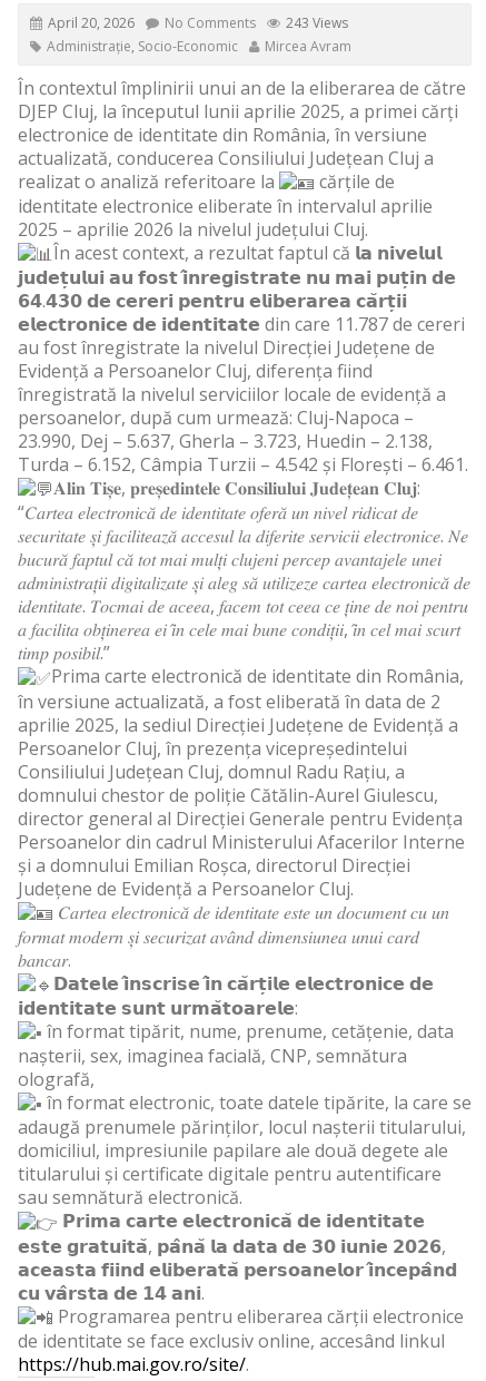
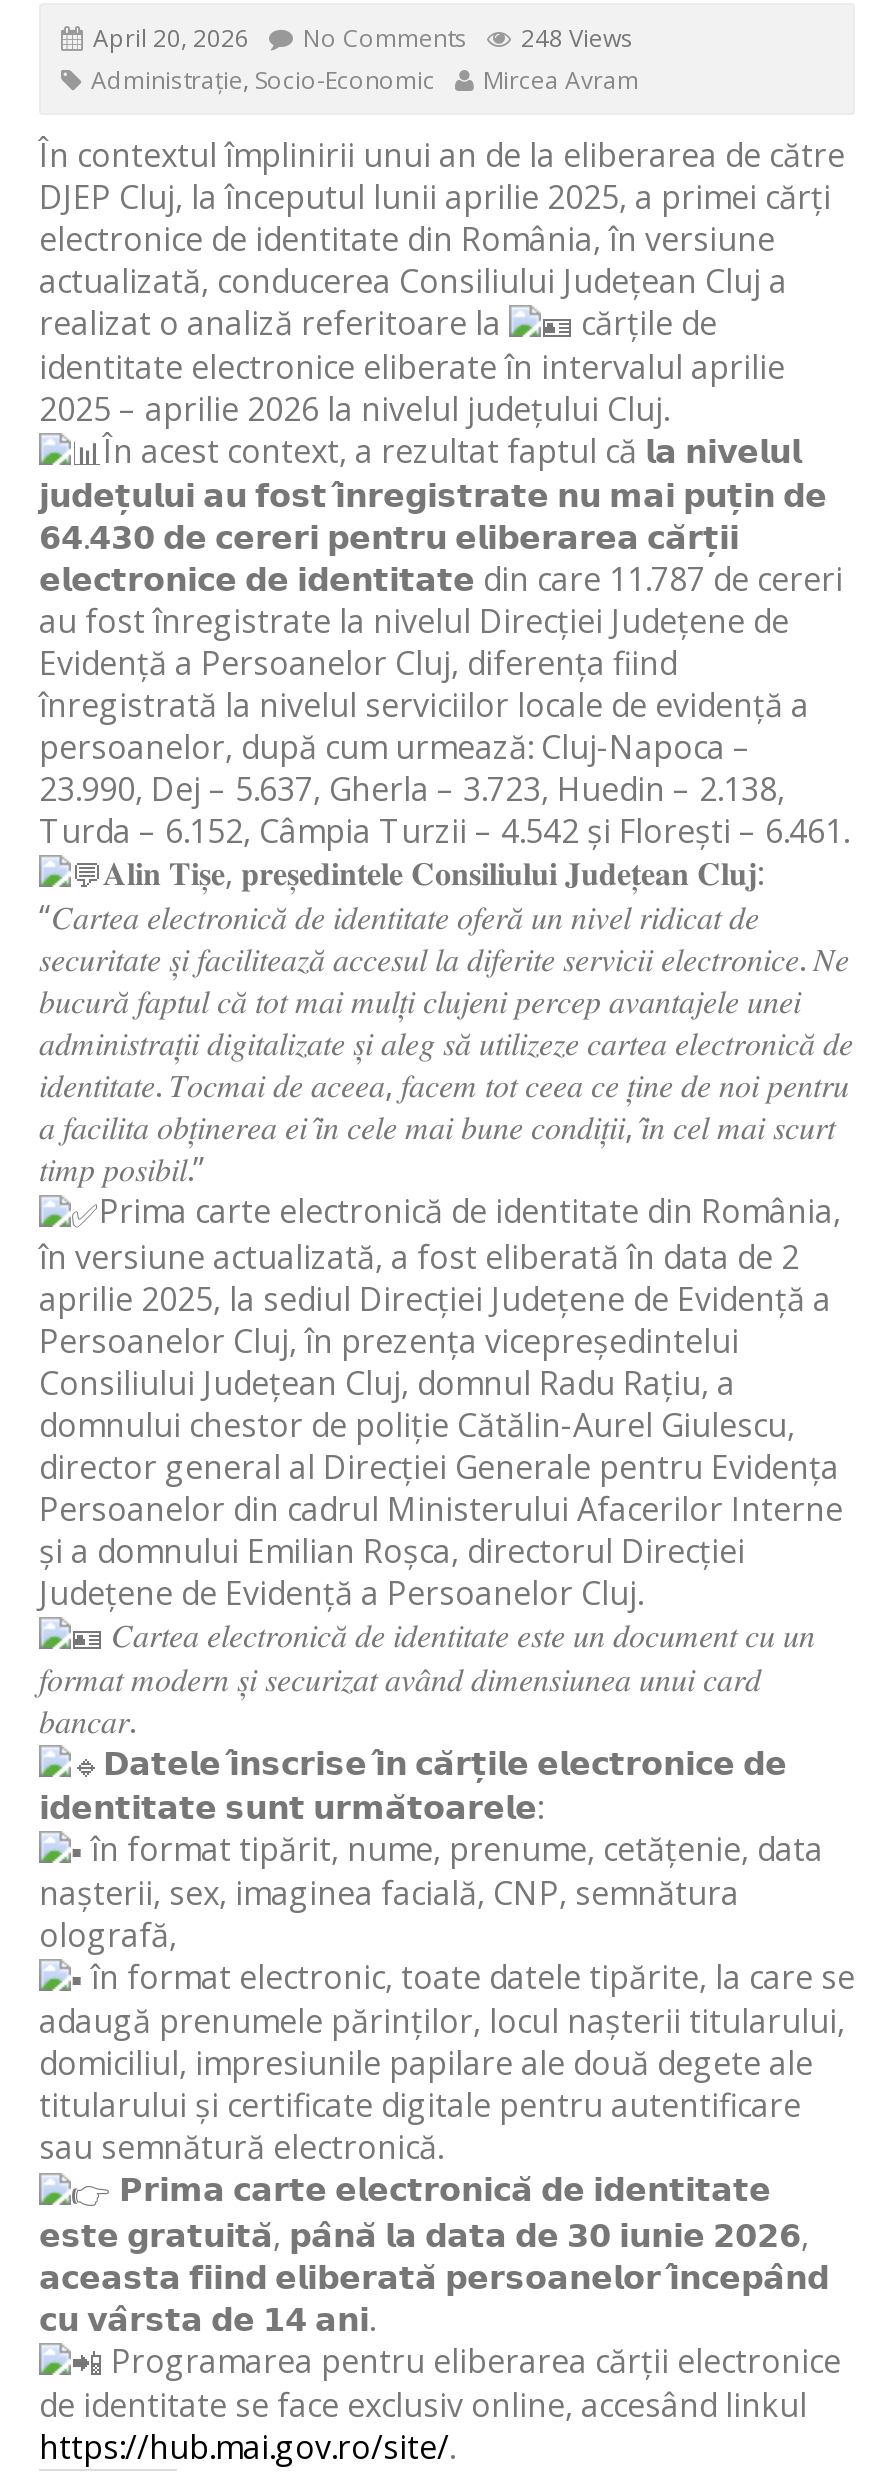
- April 20, 2026 No Comments 243 Views
+ April 20, 2026 No Comments 248 Views
